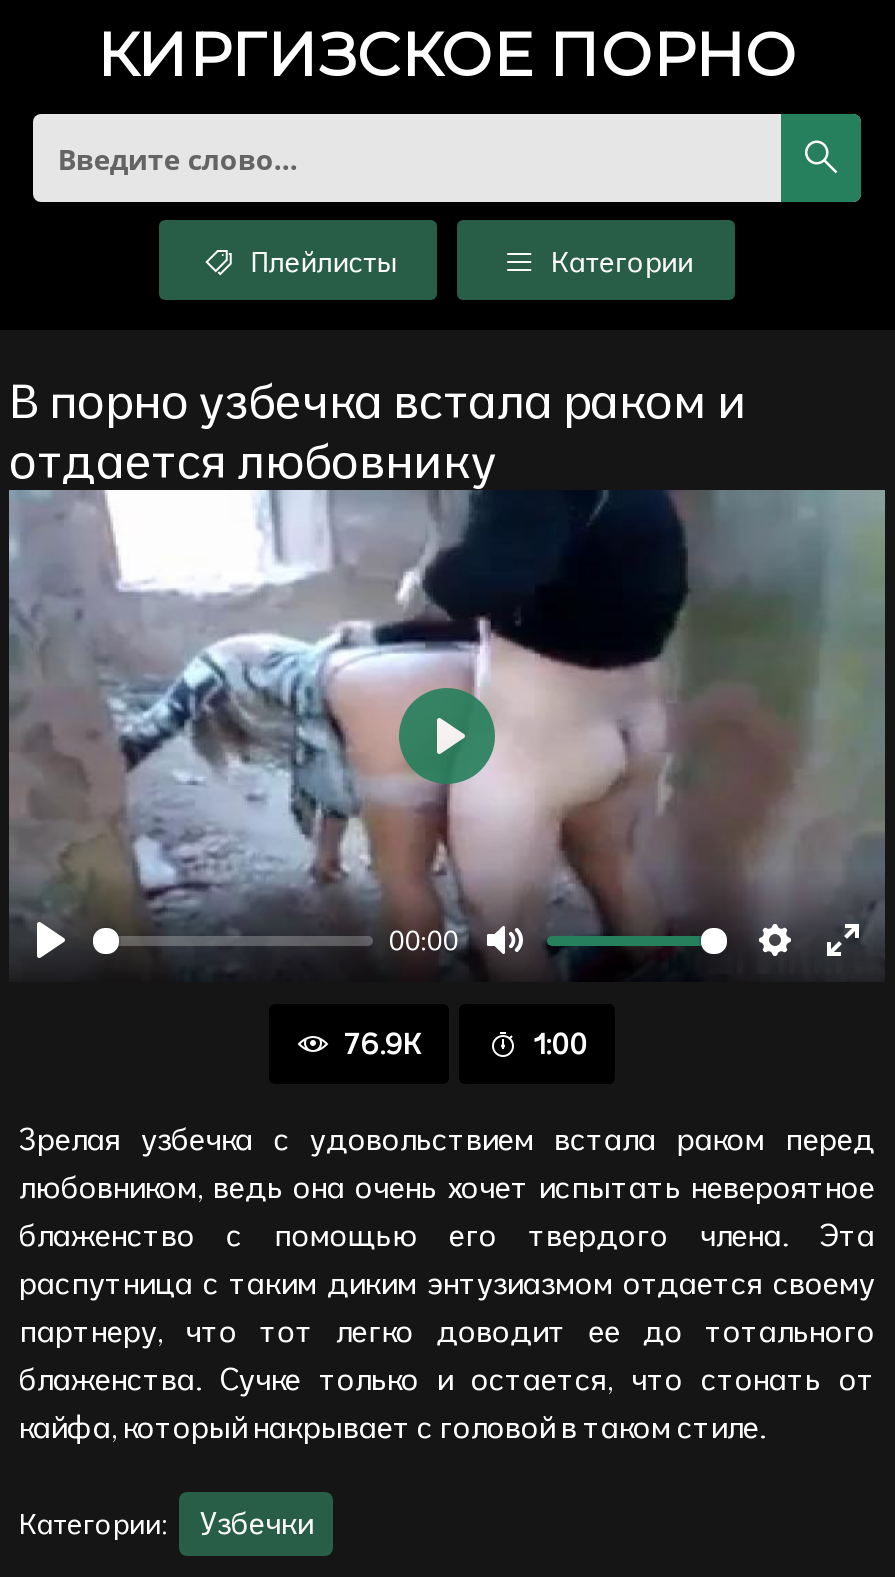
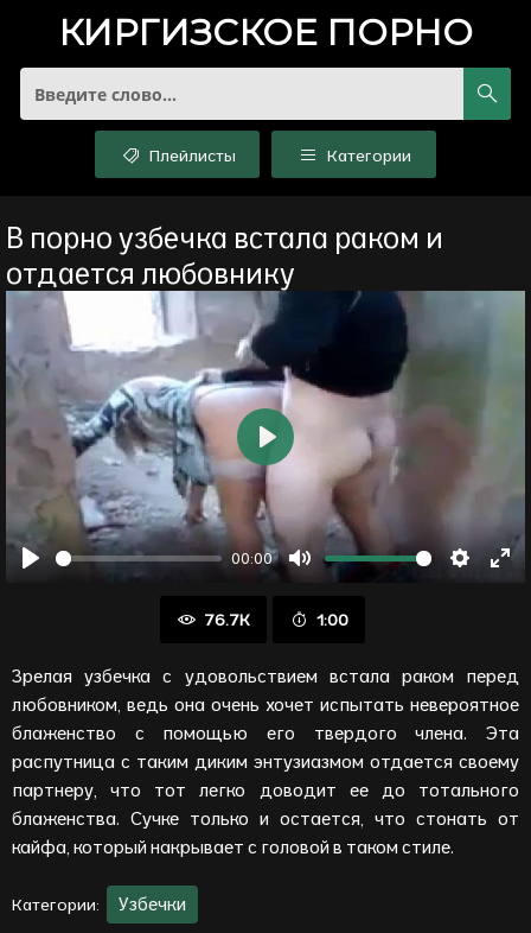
- 76.9K
+ 76.7K
